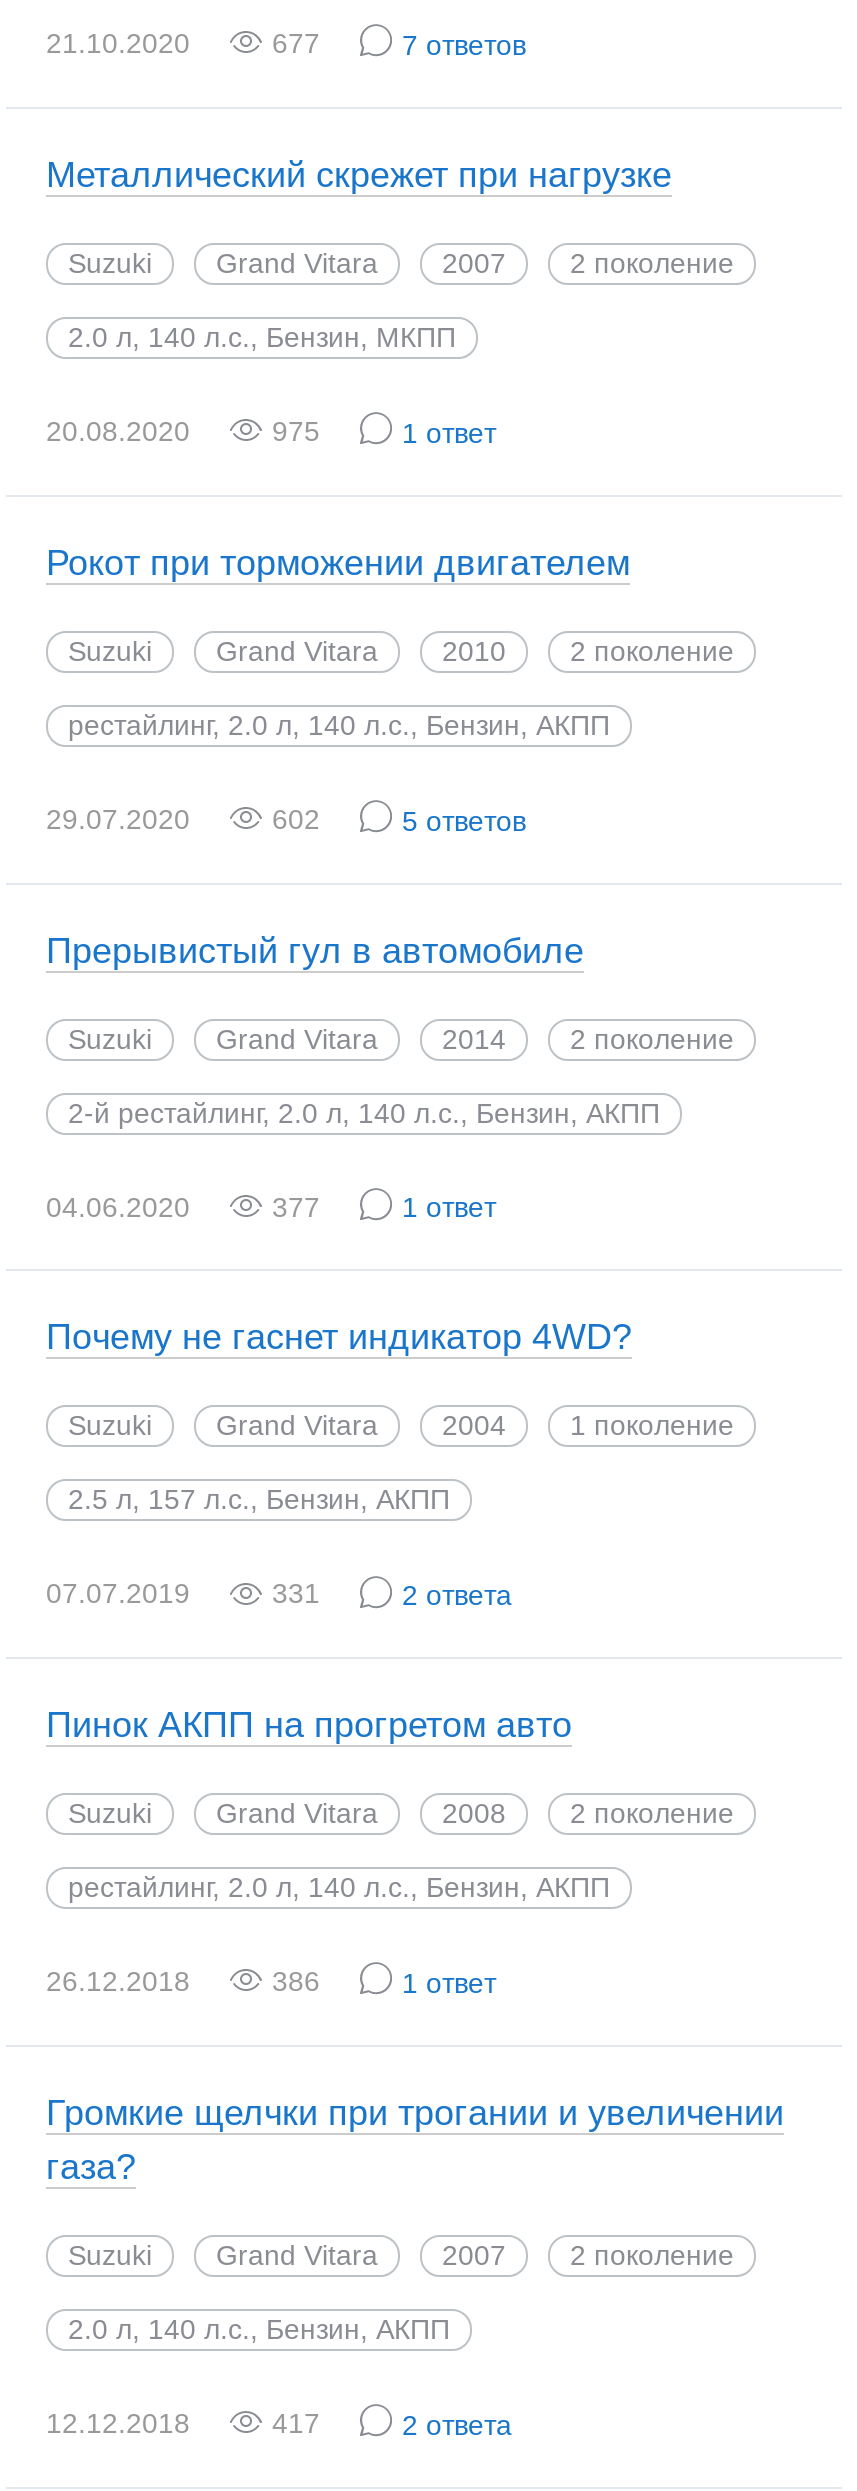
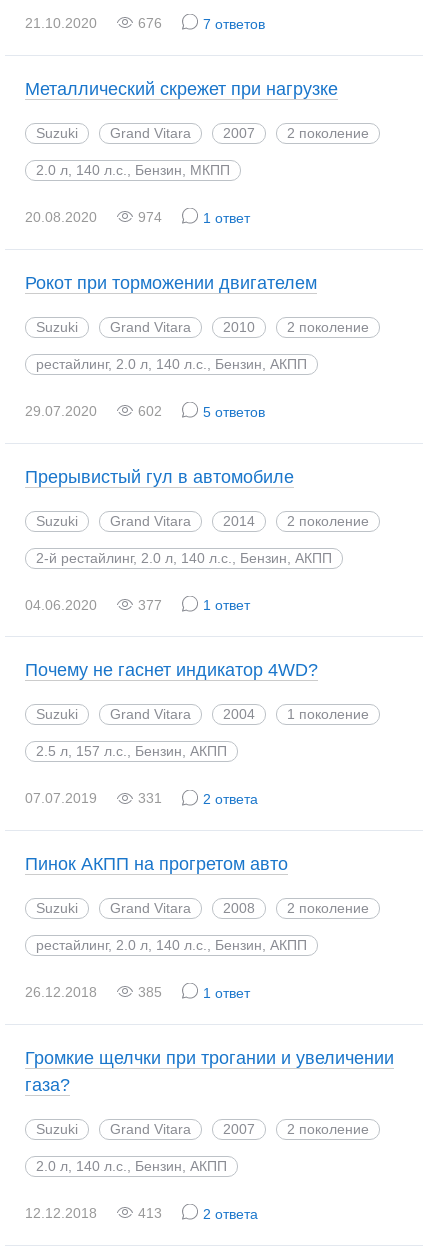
- 677
+ 676

- 975
+ 974

- 386
+ 385

- 417
+ 413
